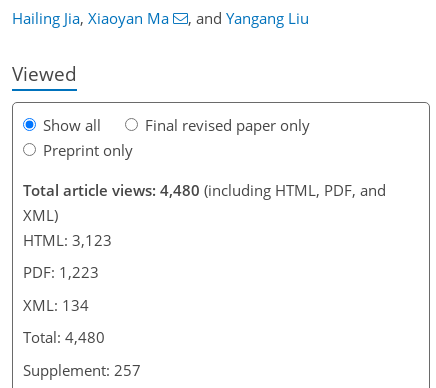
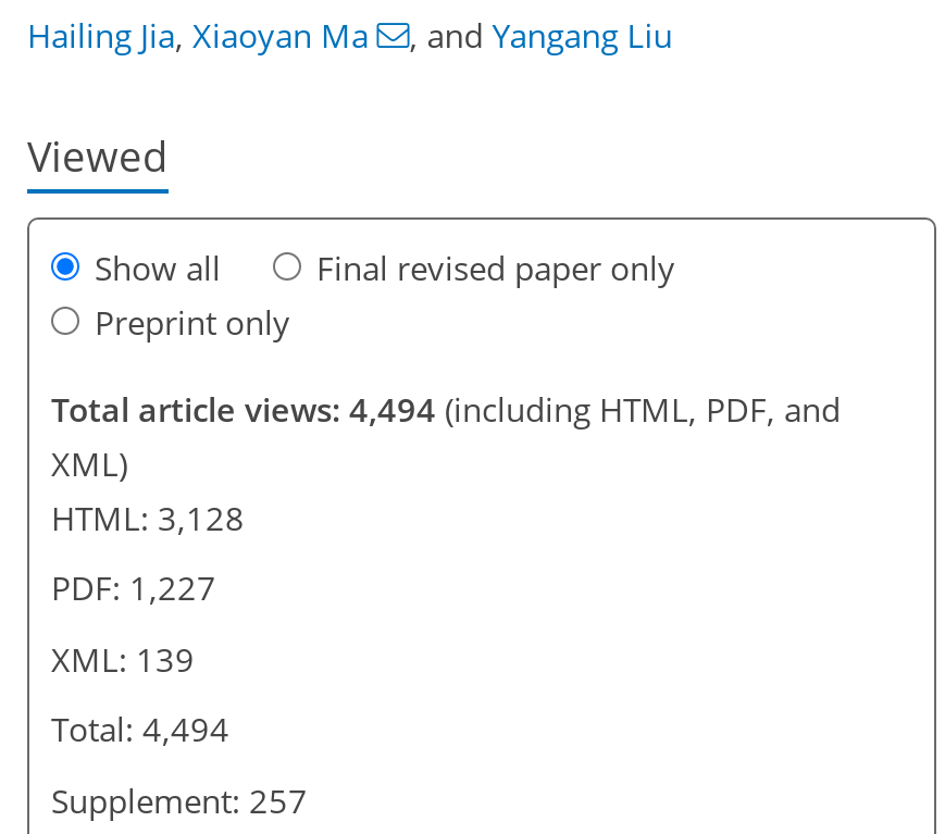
- Total article views: 4,480 (including HTML, PDF, and
+ Total article views: 4,494 (including HTML, PDF, and

- HTML: 3,123
+ HTML: 3,128

- PDF: 1,223
+ PDF: 1,227

- XML: 134
+ XML: 139

- Total: 4,480
+ Total: 4,494
